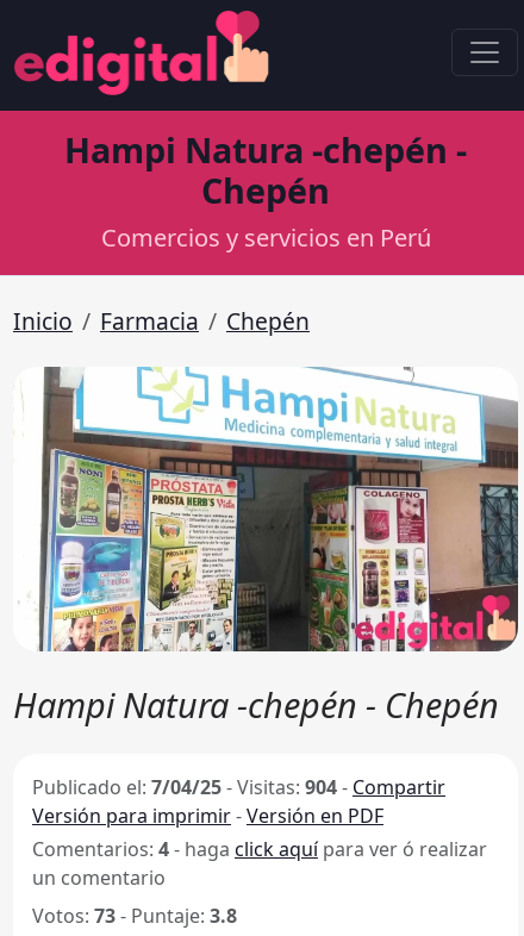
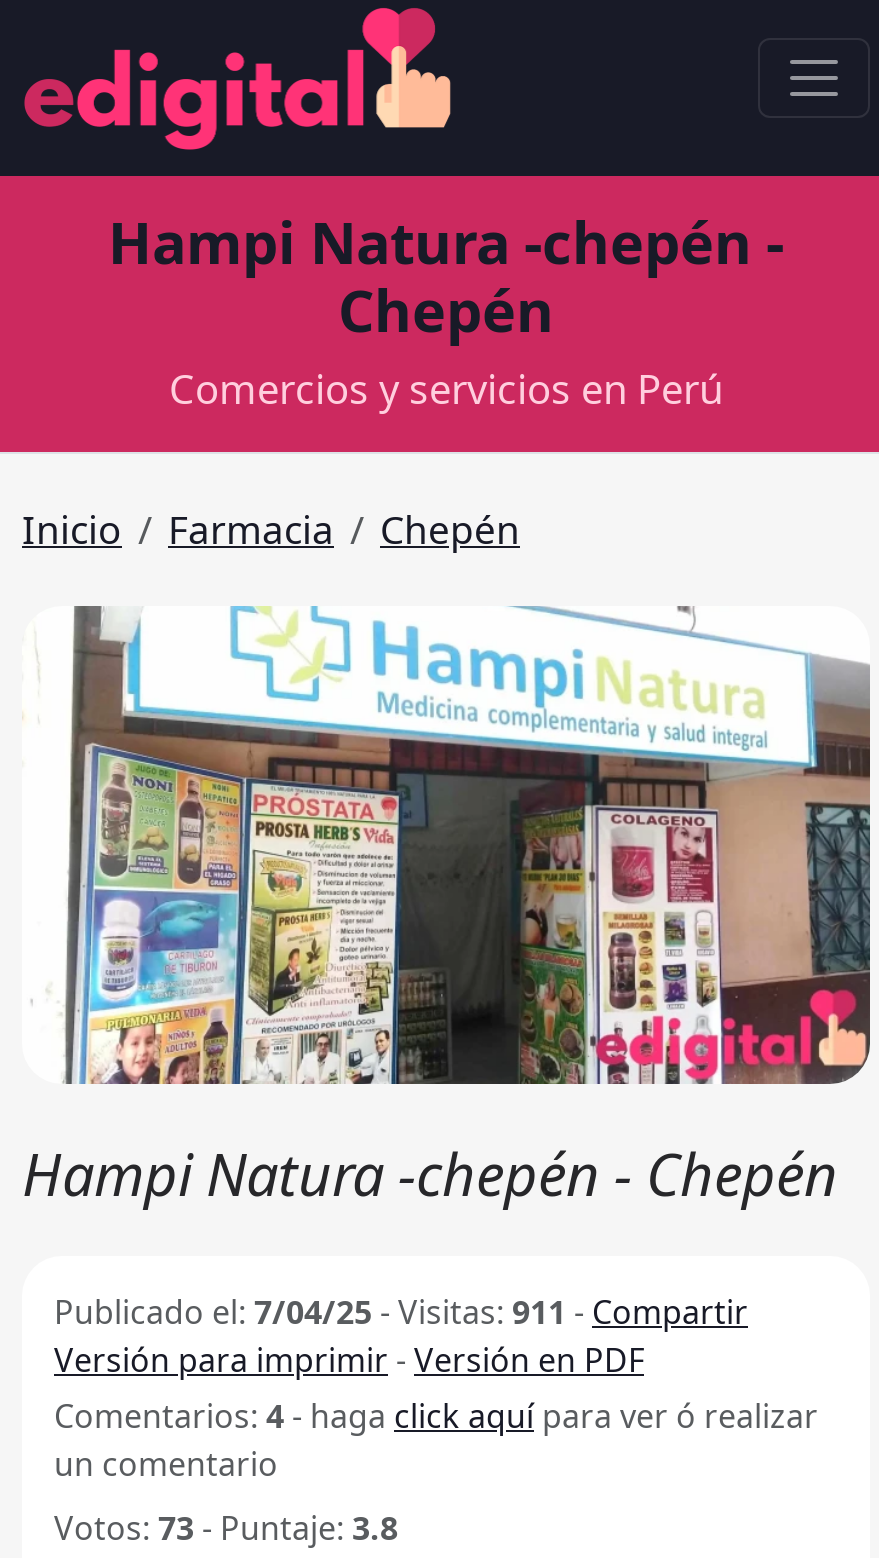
- Publicado el: 7/04/25 - Visitas: 904 - Compartir
+ Publicado el: 7/04/25 - Visitas: 911 - Compartir
